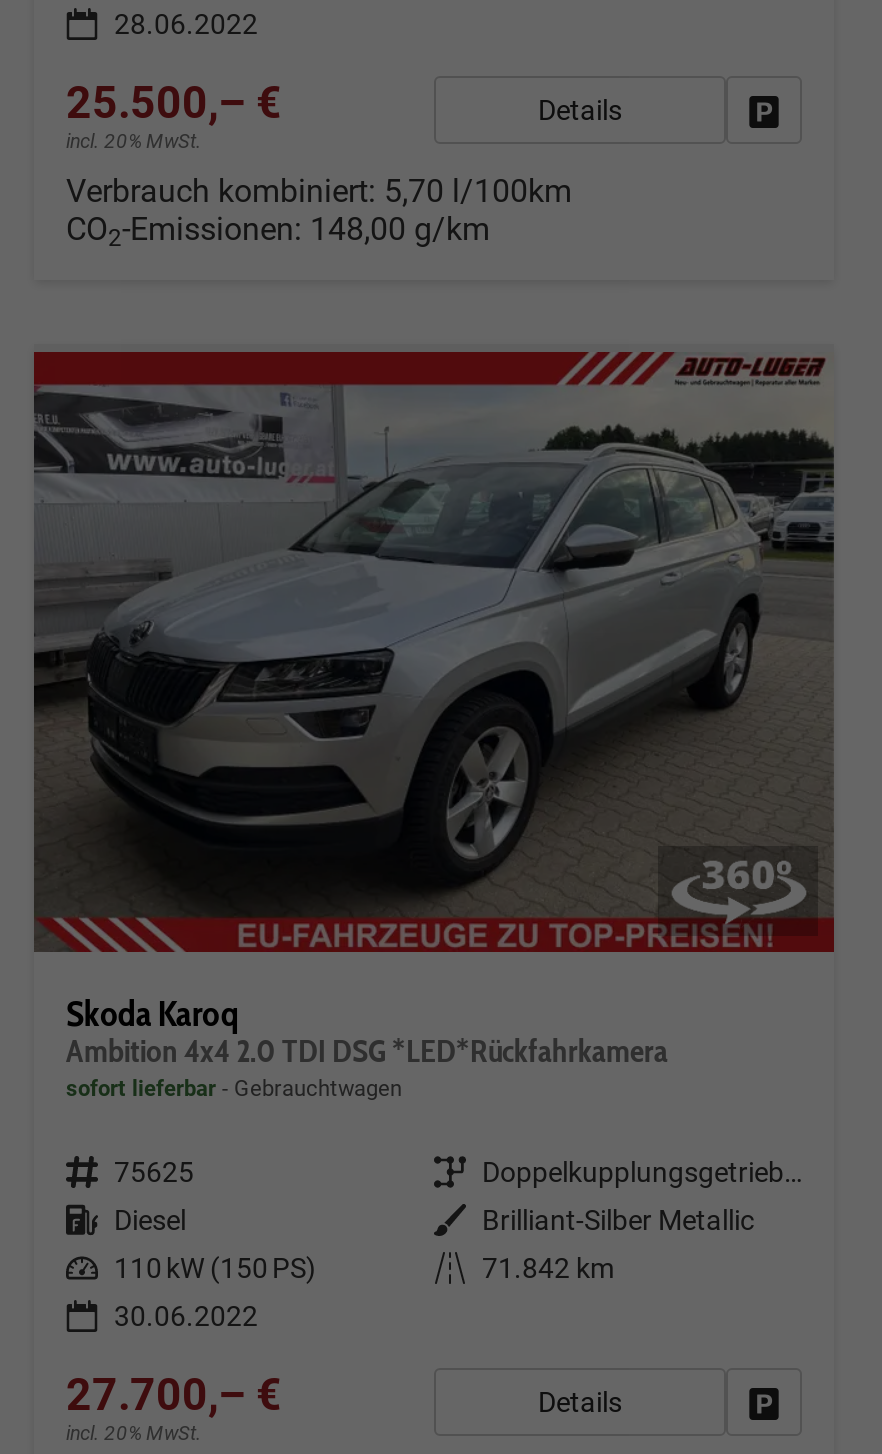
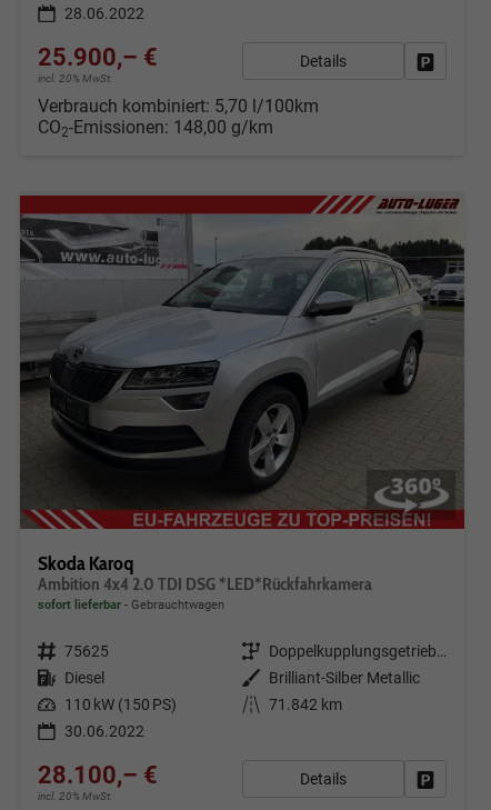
- 25.500,– €
+ 25.900,– €

- 27.700,– €
+ 28.100,– €
